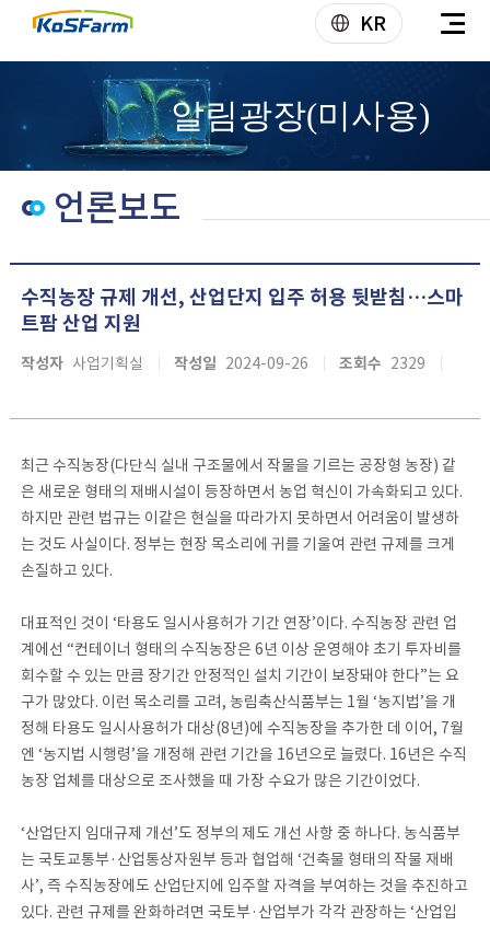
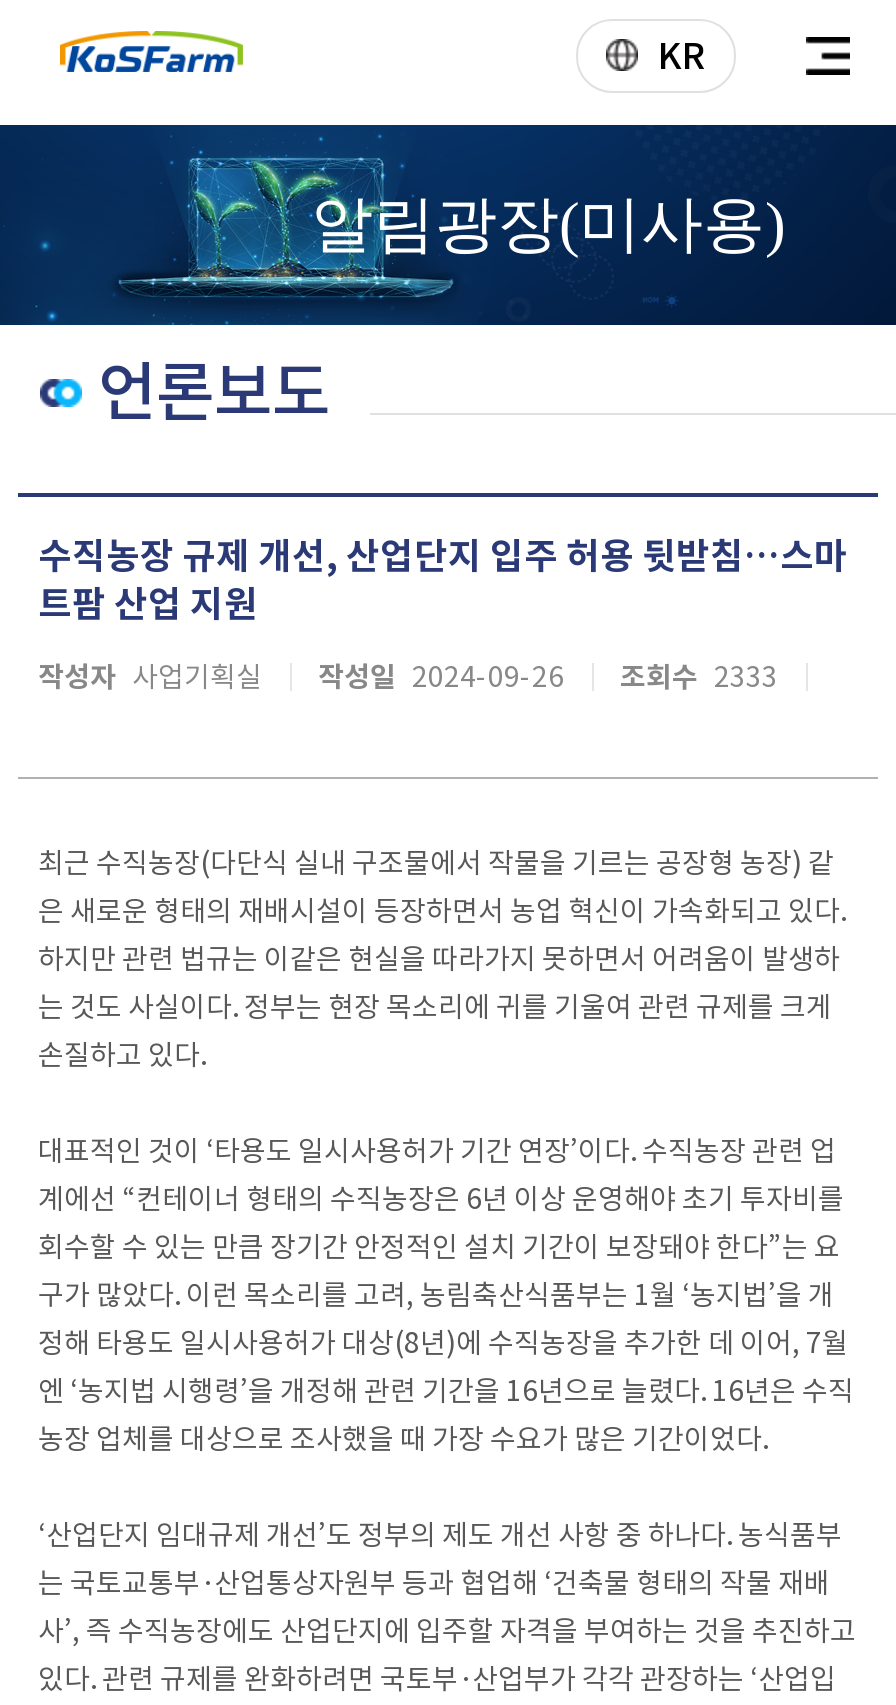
- 작성자 사업기획실 작성일 2024-09-26 조회수 2329
+ 작성자 사업기획실 작성일 2024-09-26 조회수 2333
